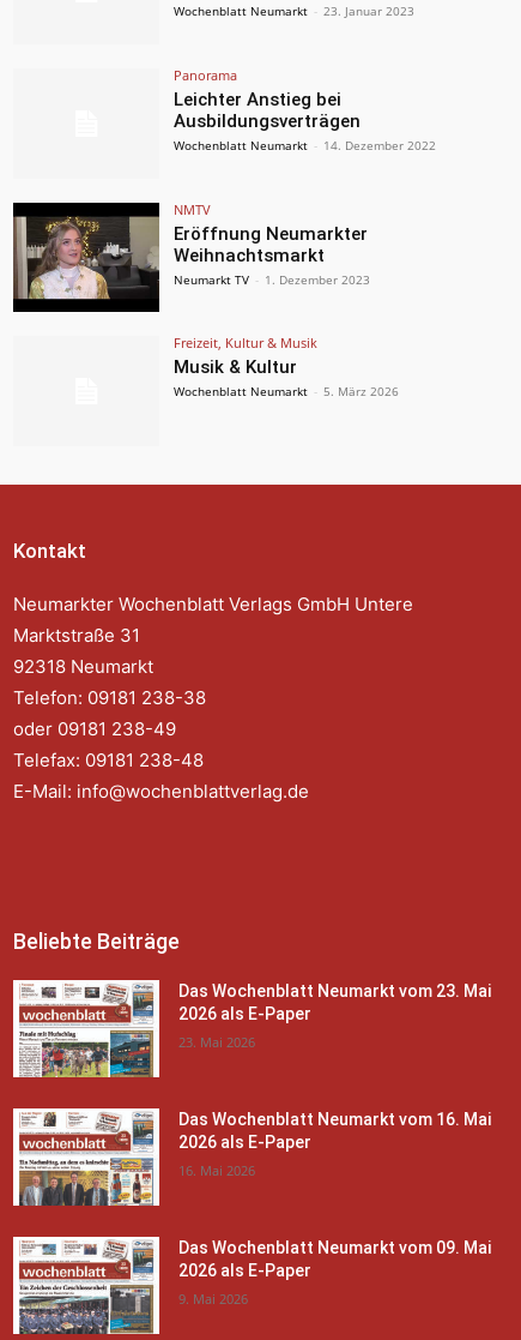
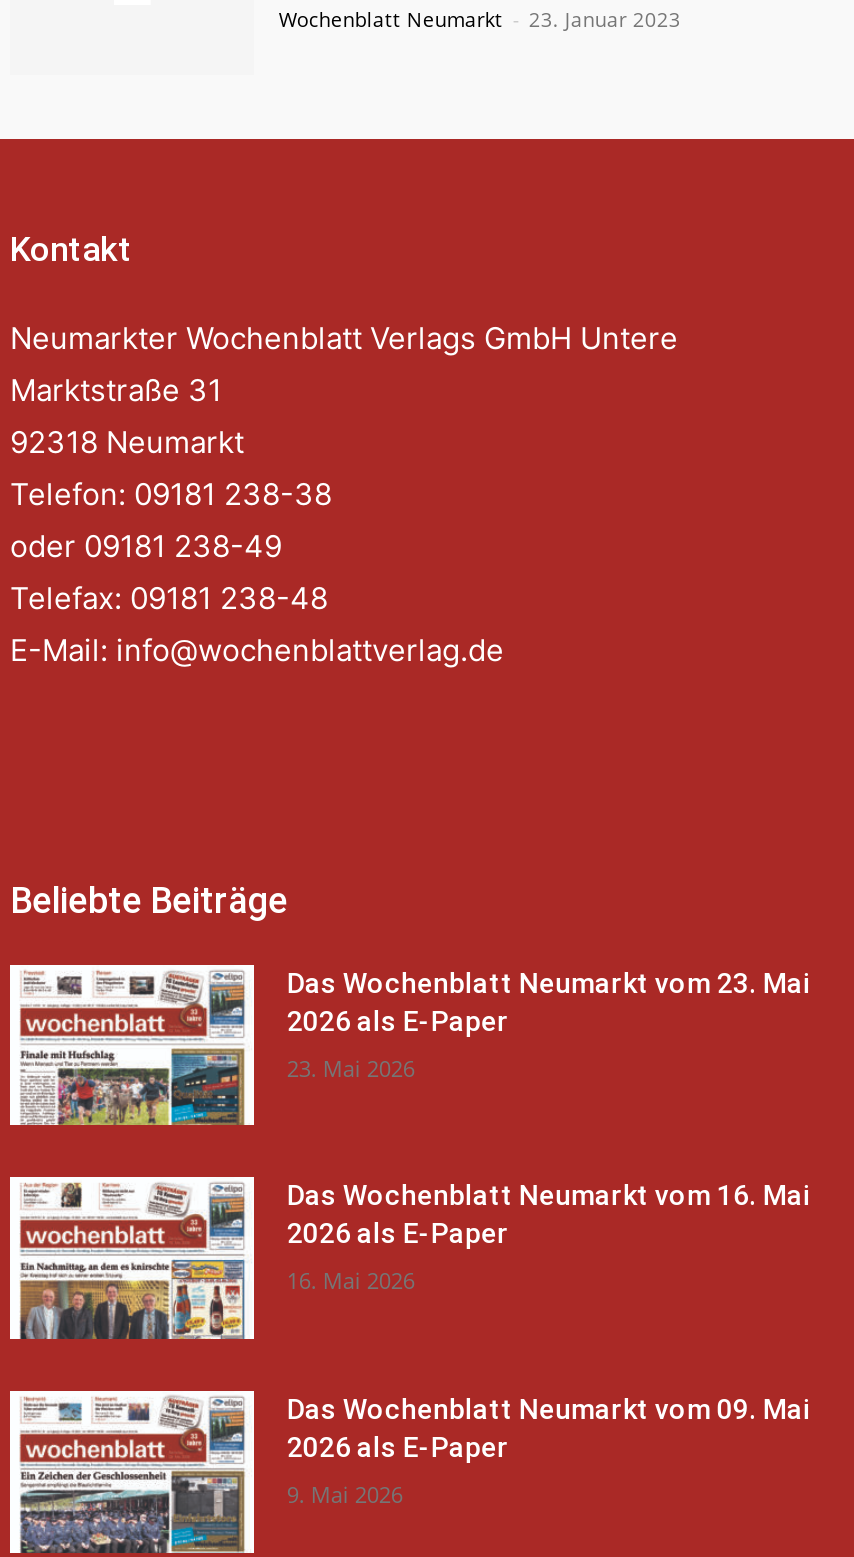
- Panorama
- Leichter Anstieg bei
- Ausbildungsverträgen
- Wochenblatt Neumarkt - 14. Dezember 2022

- [image]
- NMTV
- Eröffnung Neumarkter
- Weihnachtsmarkt
- Neumarkt TV - 1. Dezember 2023

- Freizeit, Kultur & Musik
- Musik & Kultur
- Wochenblatt Neumarkt - 5. März 2026
